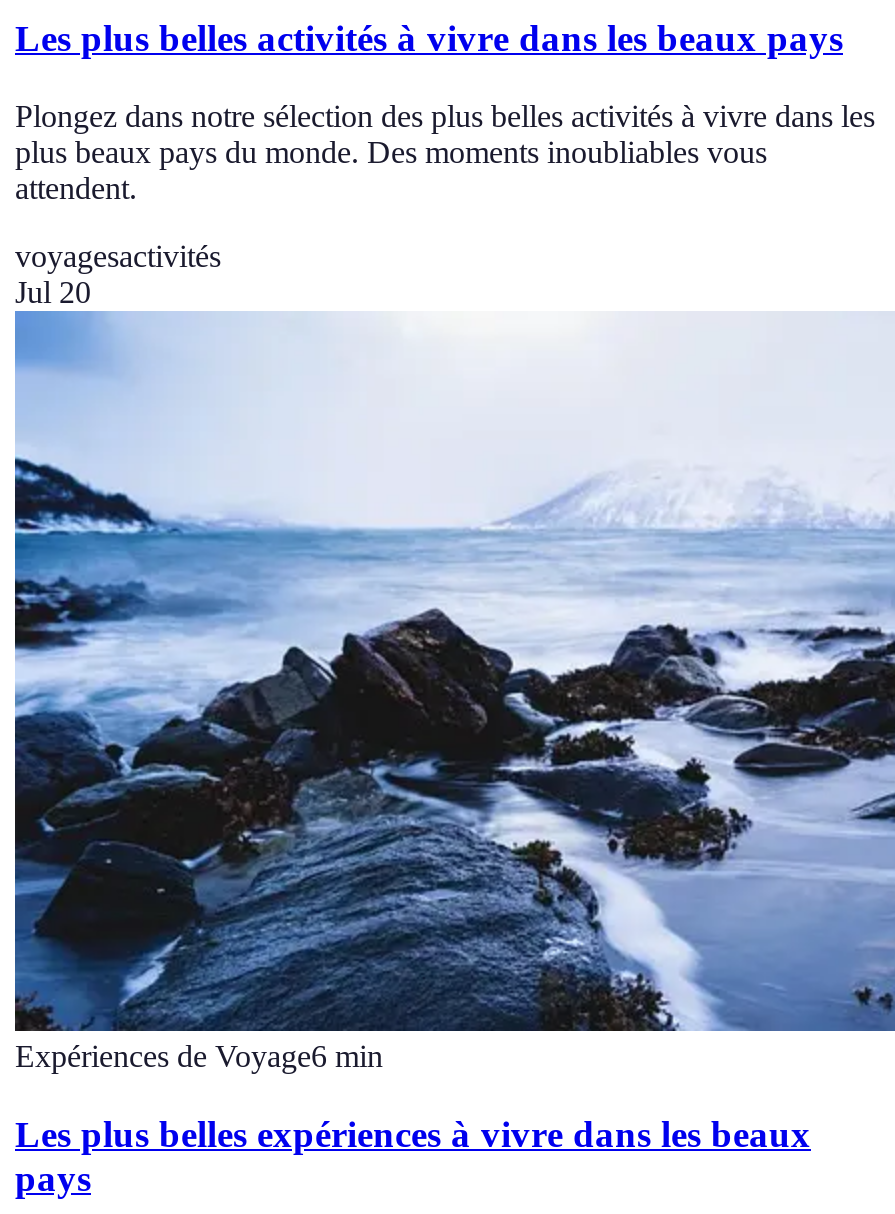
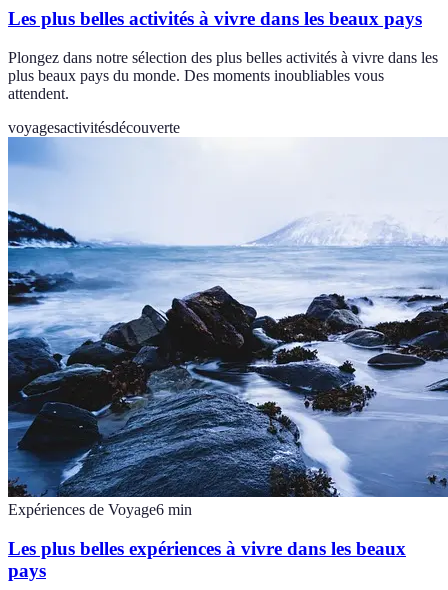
- voyagesactivités
- Jul 20
+ voyagesactivitésdécouverte
